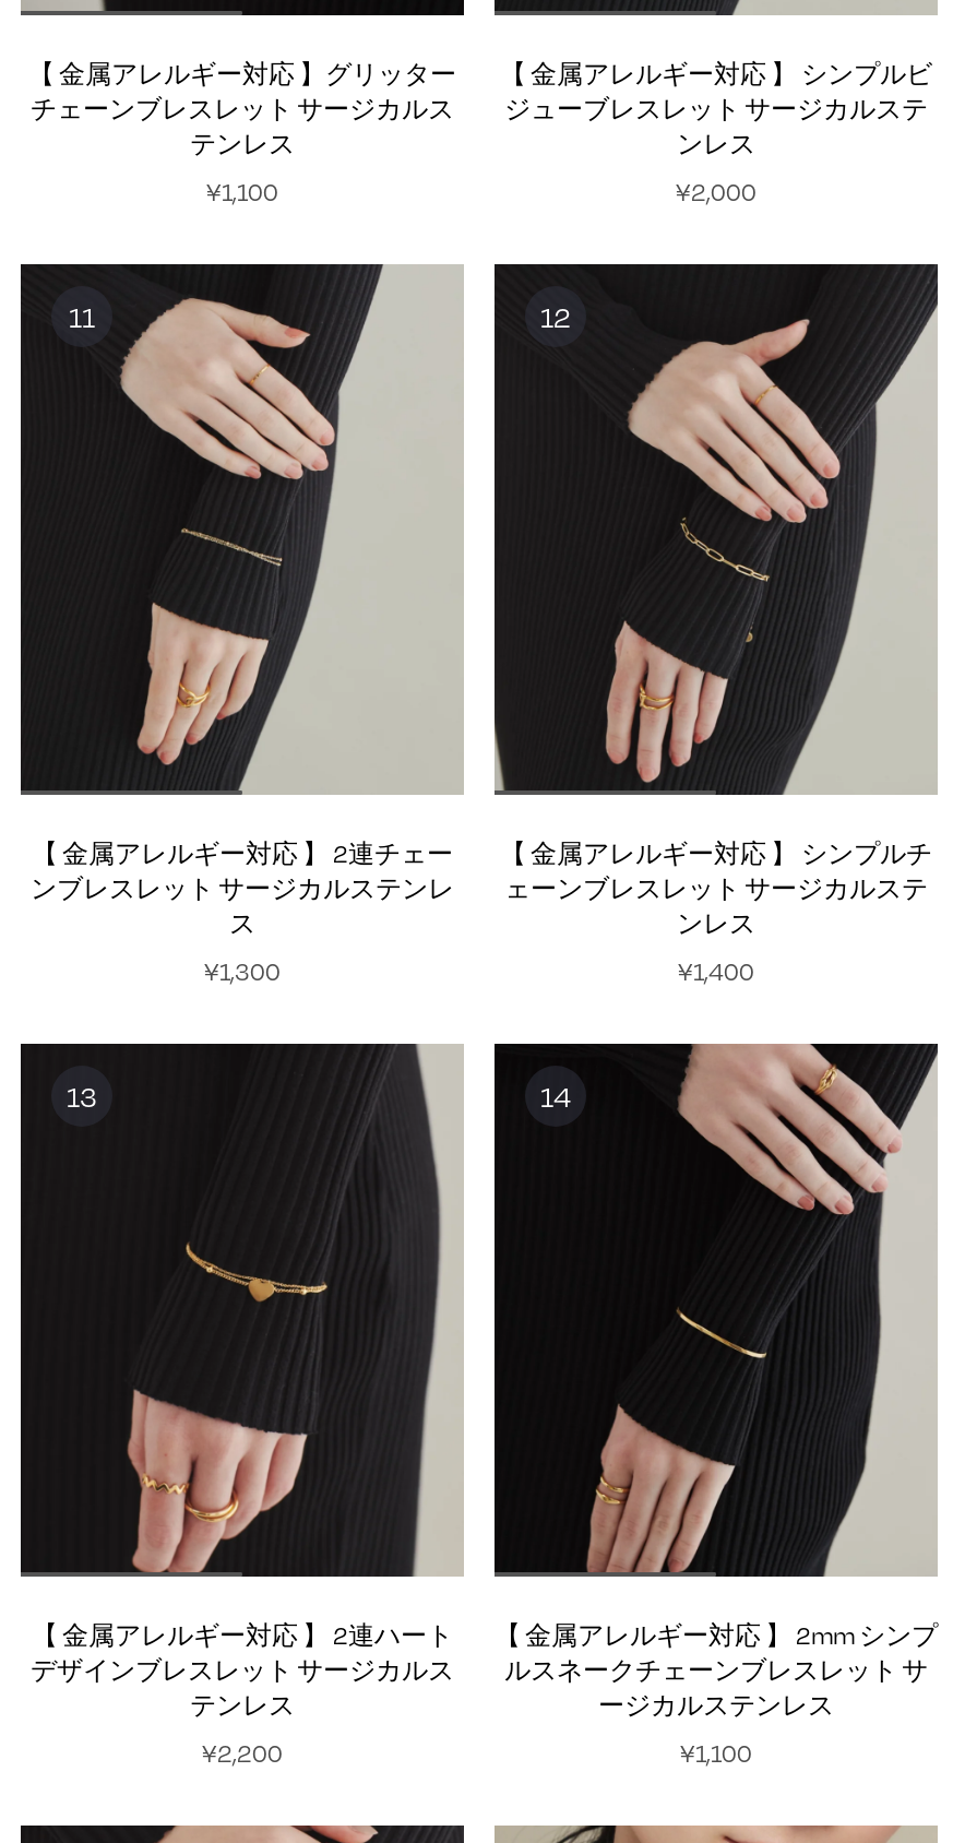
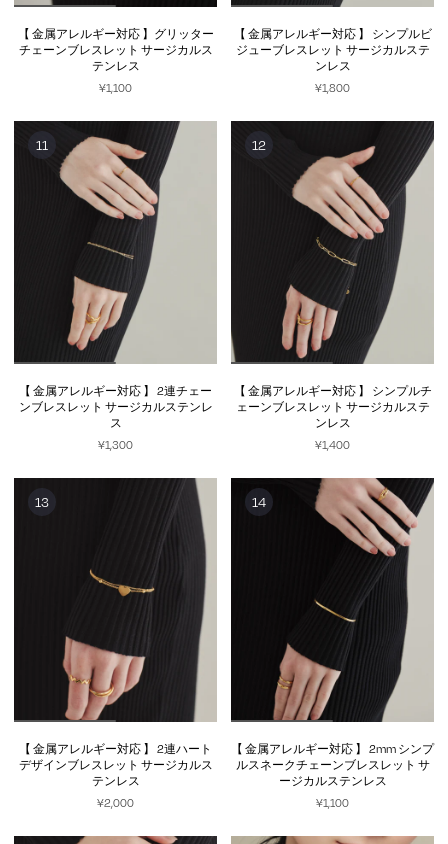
- ¥2,000
+ ¥1,800

- ¥2,200
+ ¥2,000
